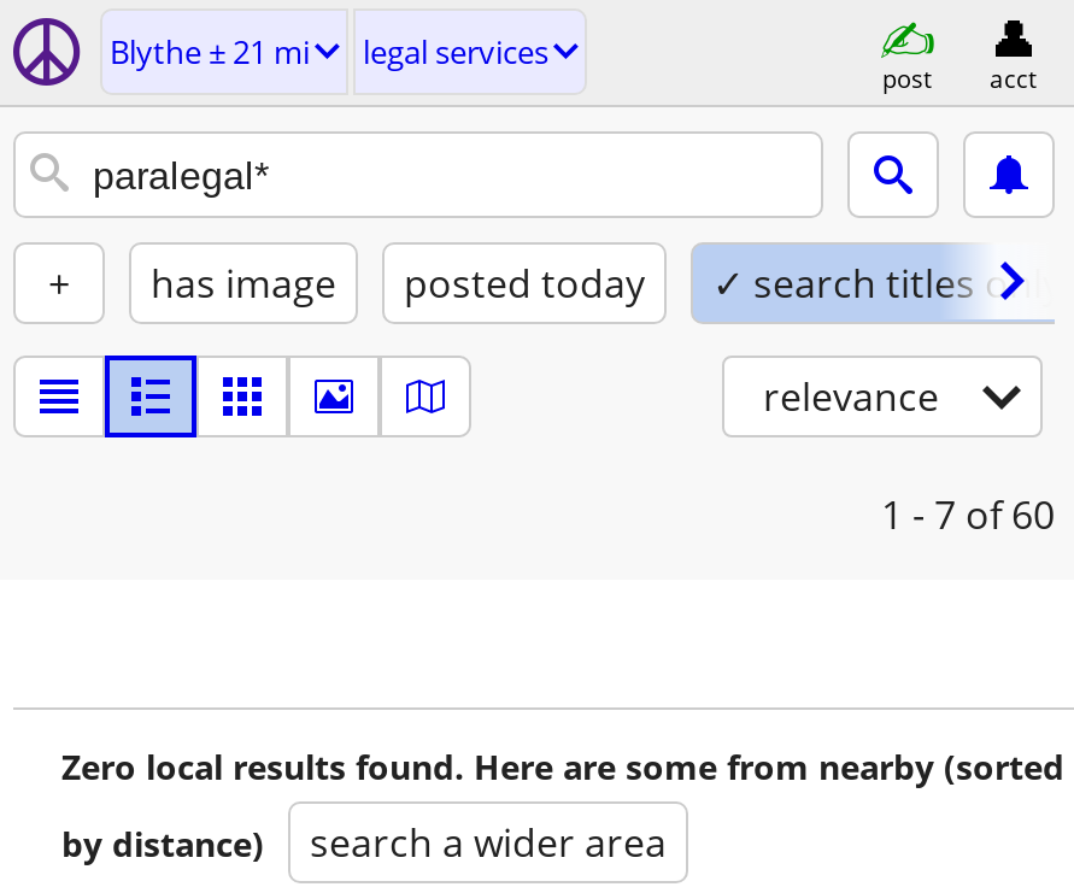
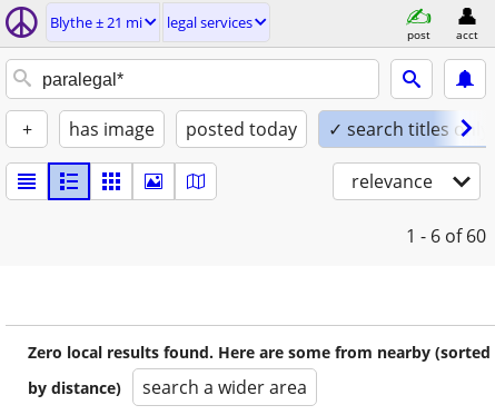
- 1 - 7 of 60
+ 1 - 6 of 60
